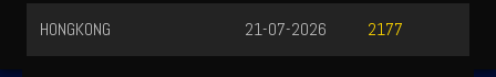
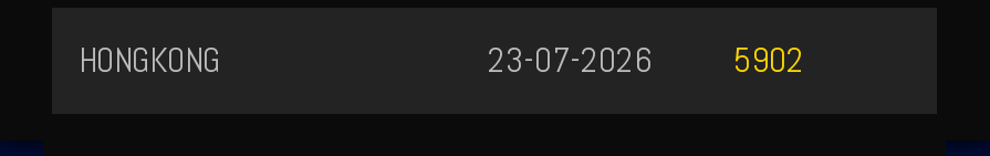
- 21-07-2026
+ 23-07-2026

- 2177
+ 5902
